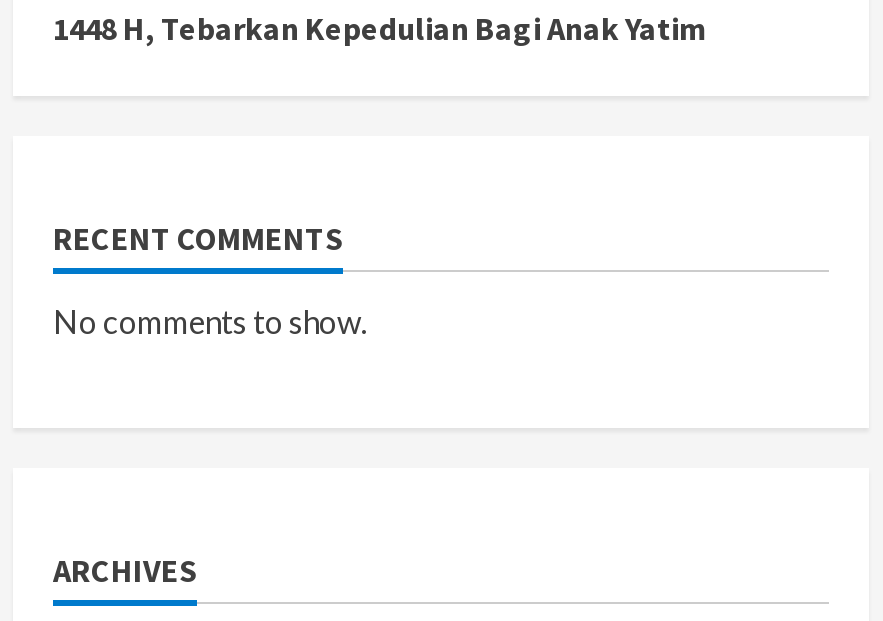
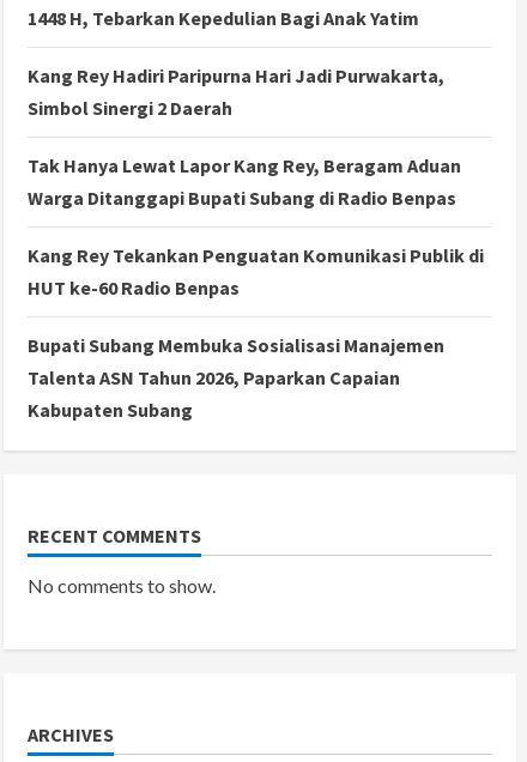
+ Kang Rey Hadiri Paripurna Hari Jadi Purwakarta,
+ Simbol Sinergi 2 Daerah
+ Tak Hanya Lewat Lapor Kang Rey, Beragam Aduan
+ Warga Ditanggapi Bupati Subang di Radio Benpas
+ Kang Rey Tekankan Penguatan Komunikasi Publik di
+ HUT ke-60 Radio Benpas
+ Bupati Subang Membuka Sosialisasi Manajemen
+ Talenta ASN Tahun 2026, Paparkan Capaian
+ Kabupaten Subang
